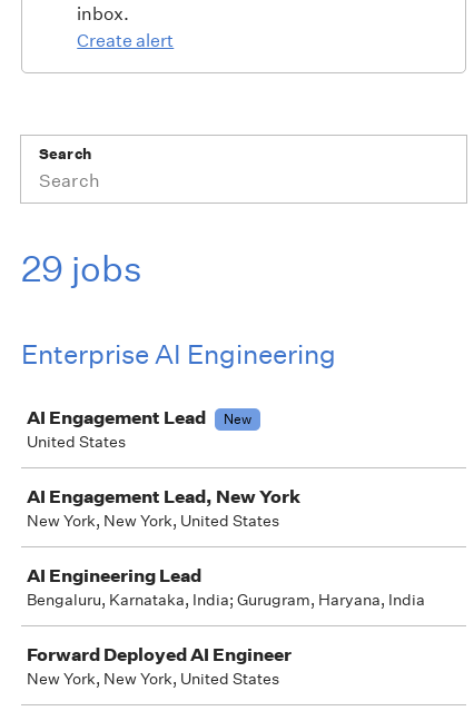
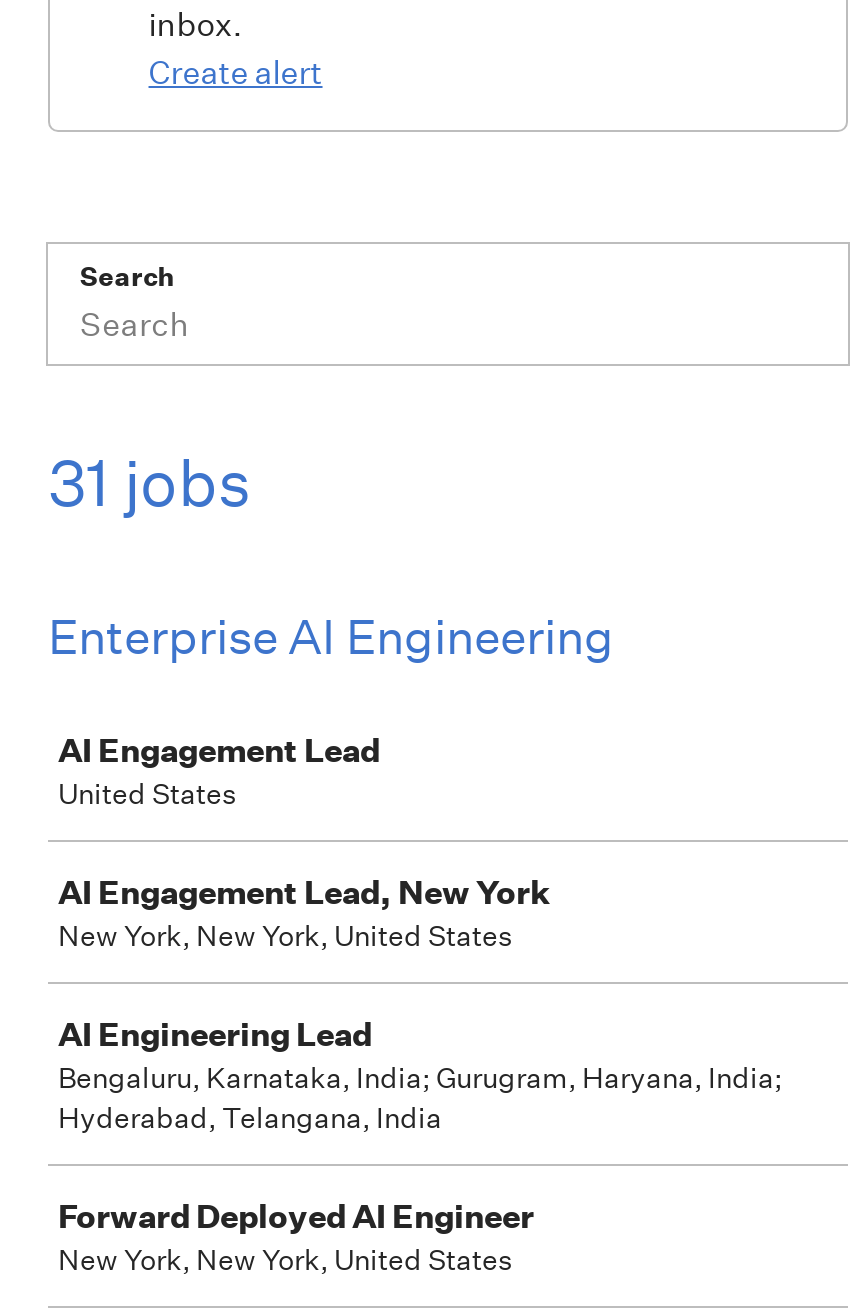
- 29 jobs
+ 31 jobs

- New

- Bengaluru, Karnataka, India; Gurugram, Haryana, India
+ Bengaluru, Karnataka, India; Gurugram, Haryana, India;
+ Hyderabad, Telangana, India
